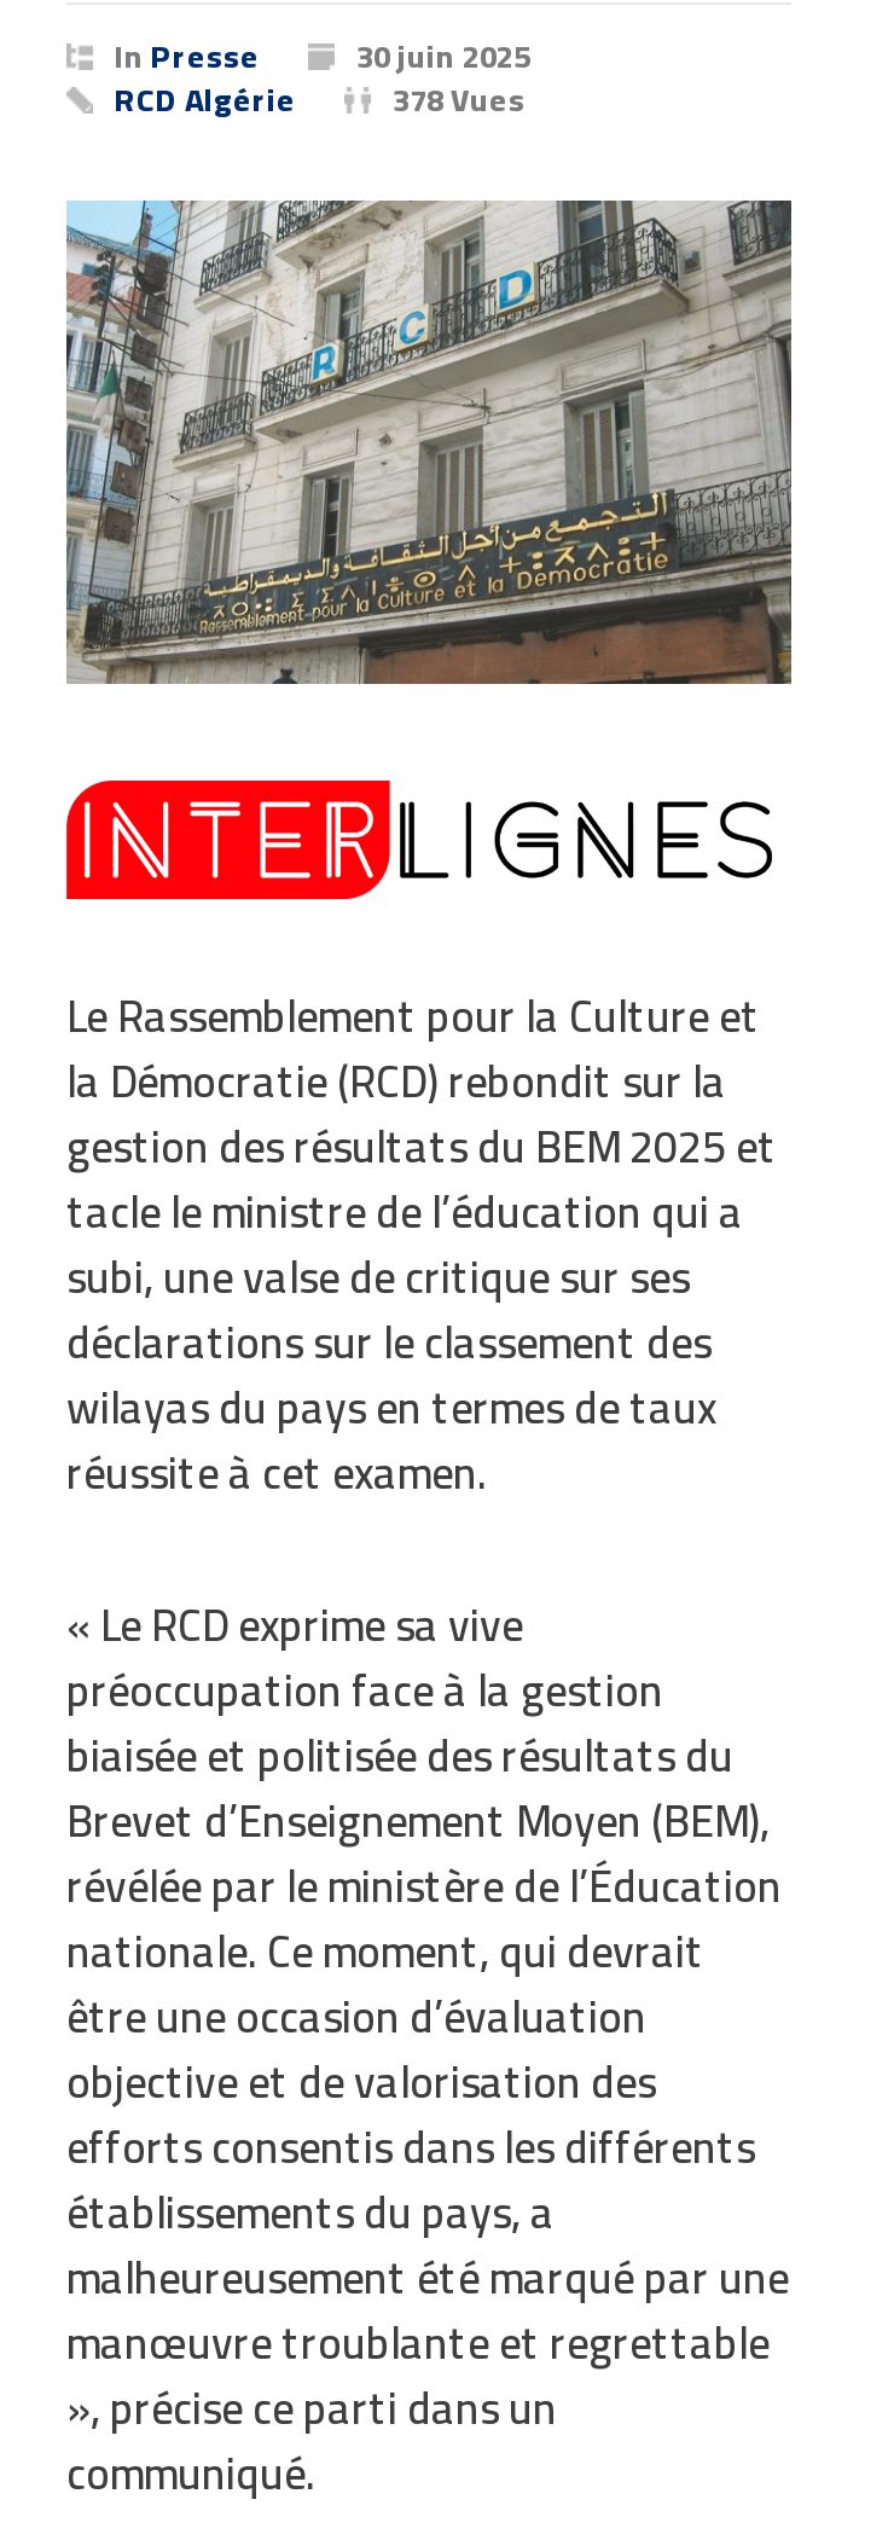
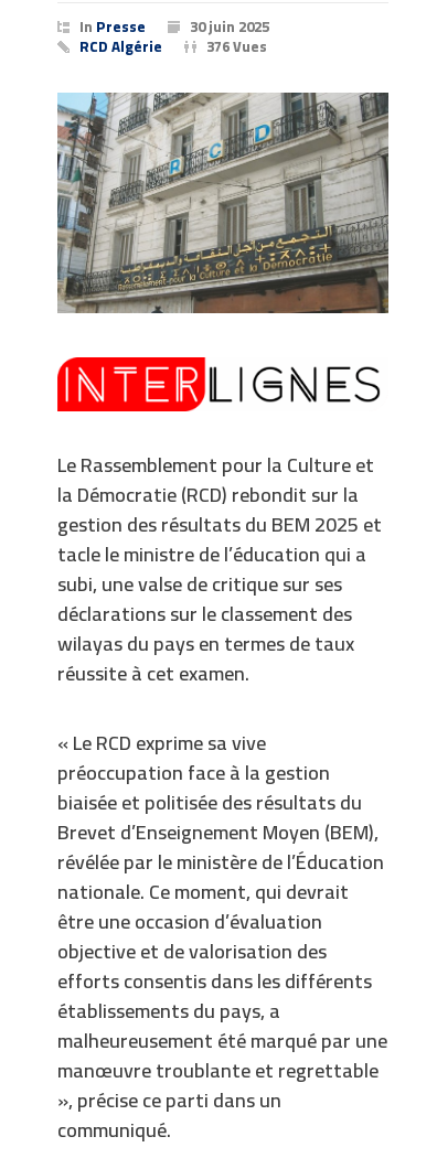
- RCD Algérie 378 Vues
+ RCD Algérie 376 Vues
